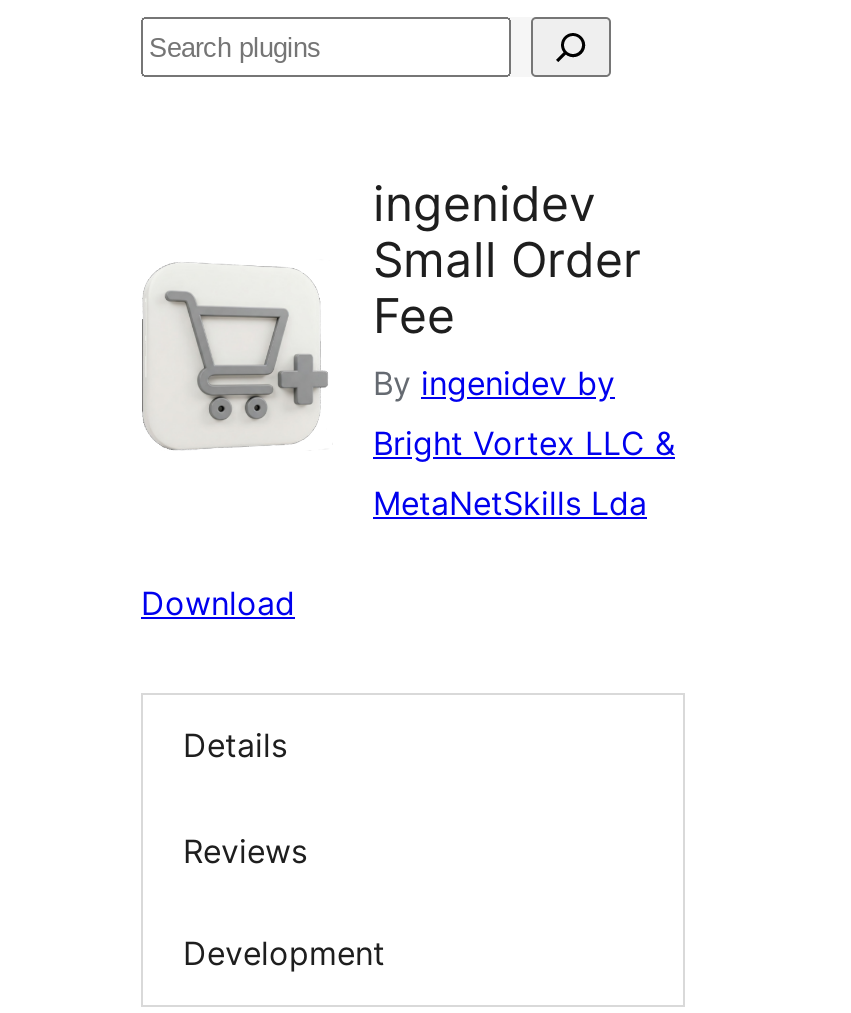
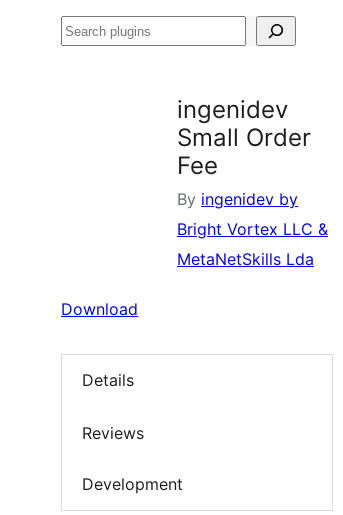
- [image]
